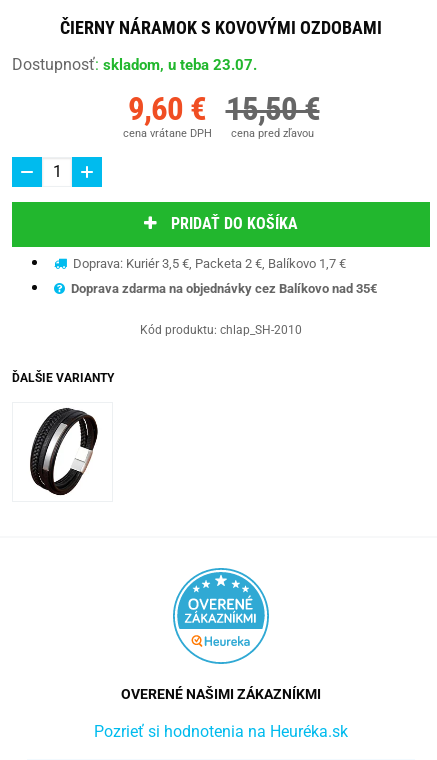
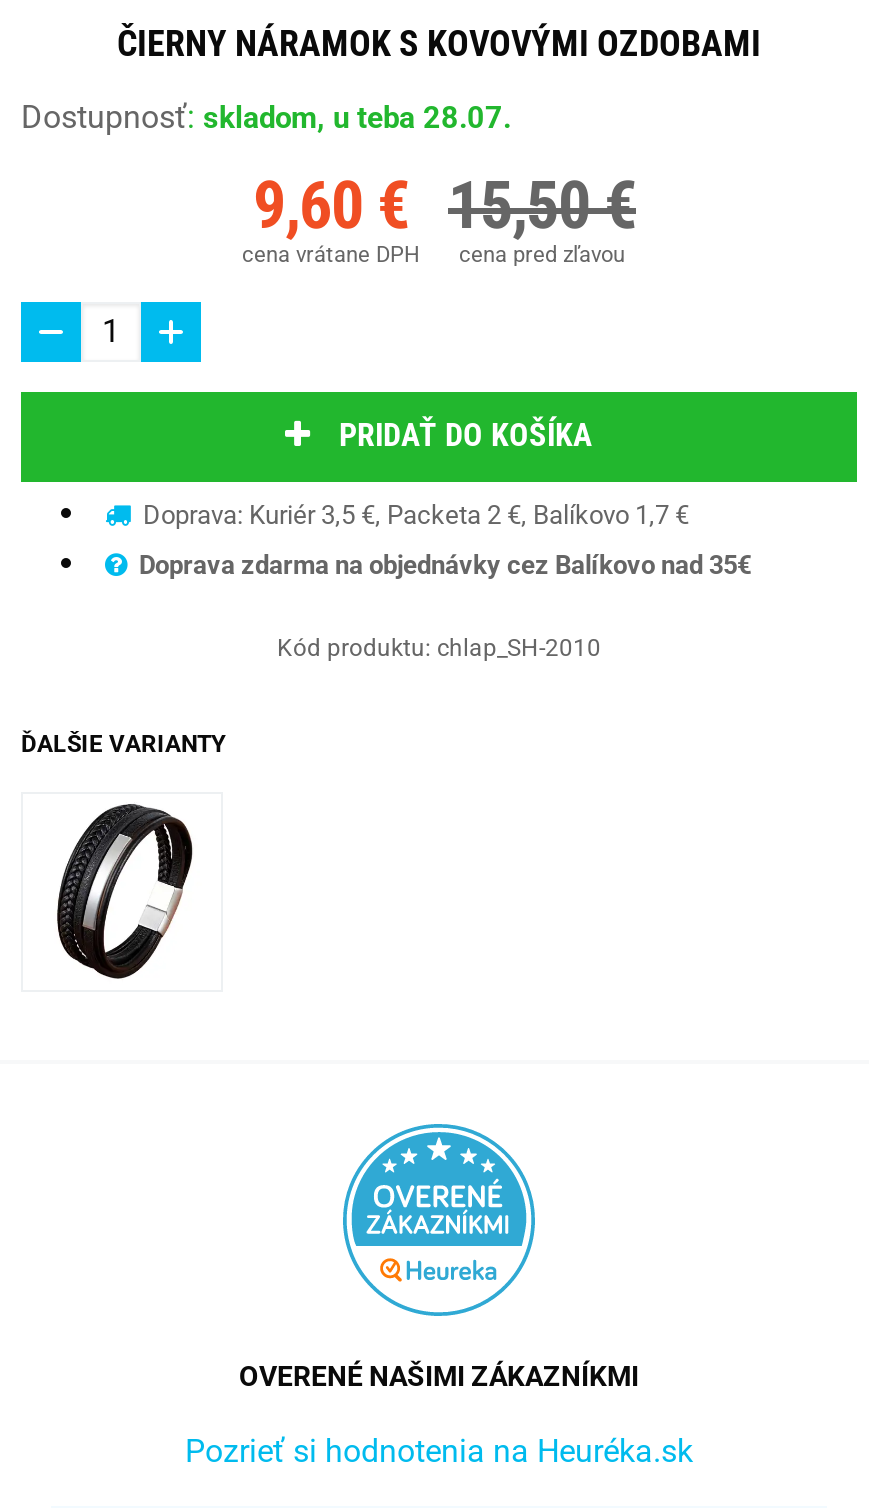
- Dostupnosť: skladom, u teba 23.07.
+ Dostupnosť: skladom, u teba 28.07.
